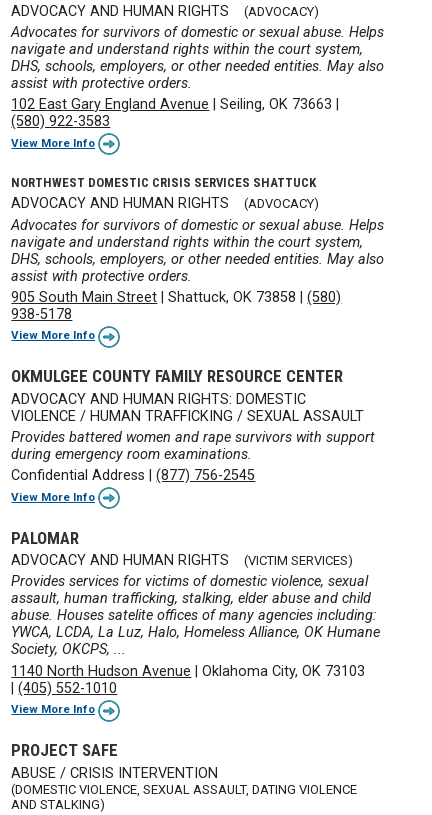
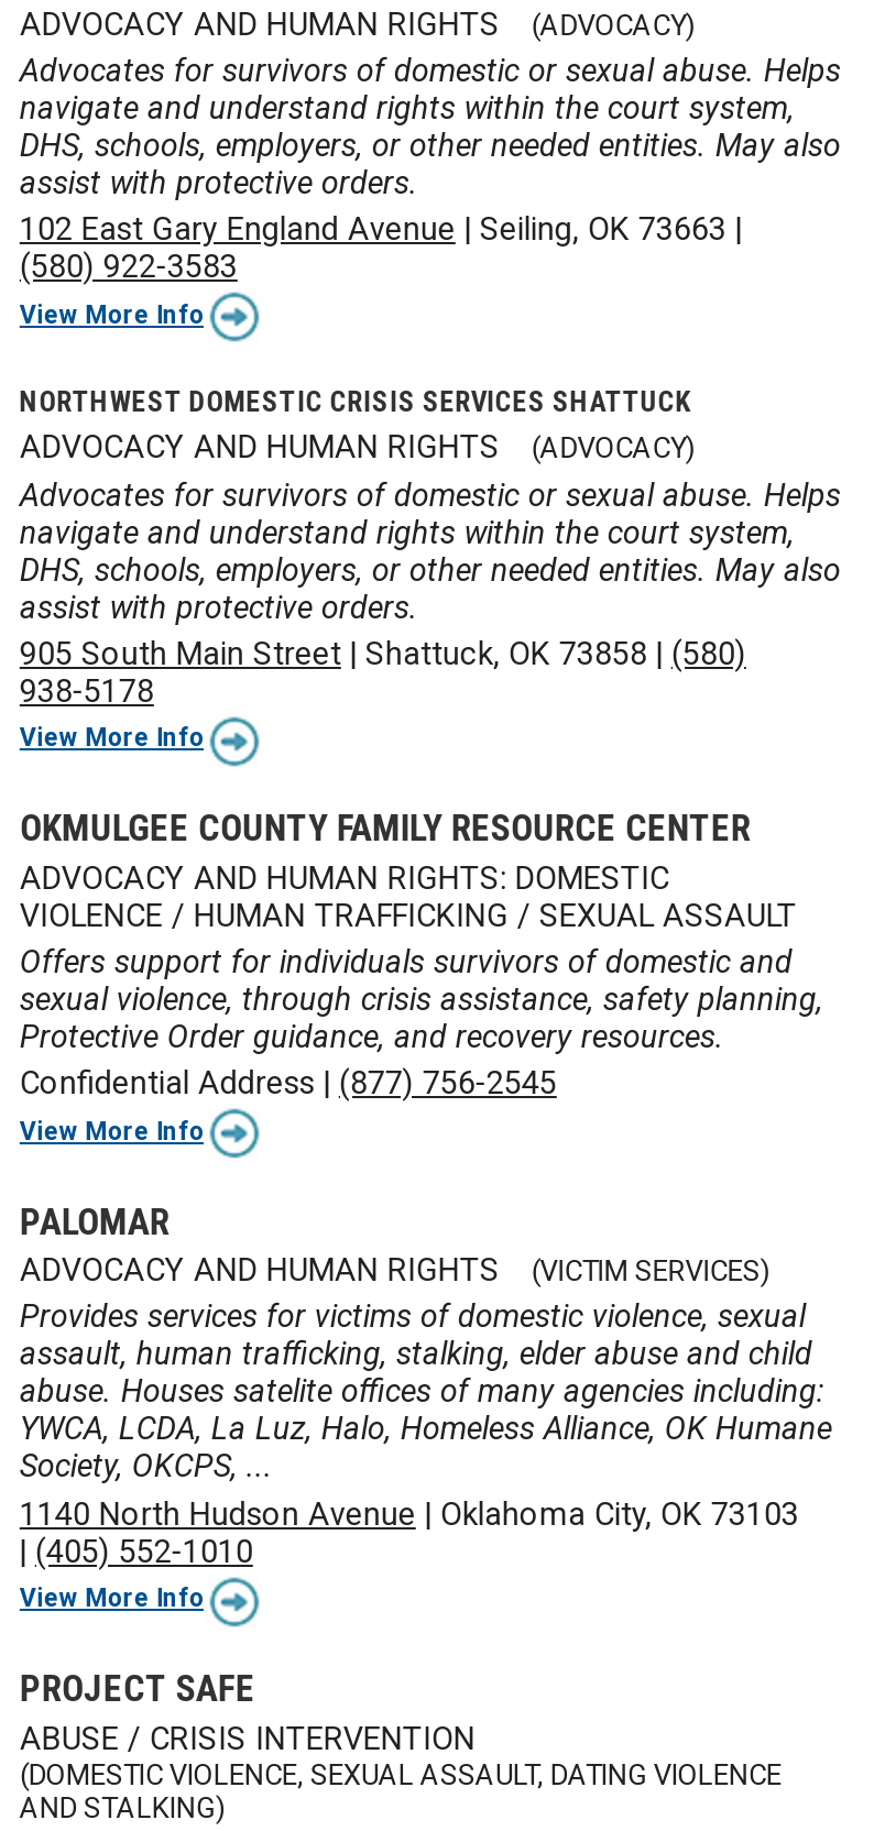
- Provides battered women and rape survivors with support
- during emergency room examinations.
+ Offers support for individuals survivors of domestic and
+ sexual violence, through crisis assistance, safety planning,
+ Protective Order guidance, and recovery resources.
